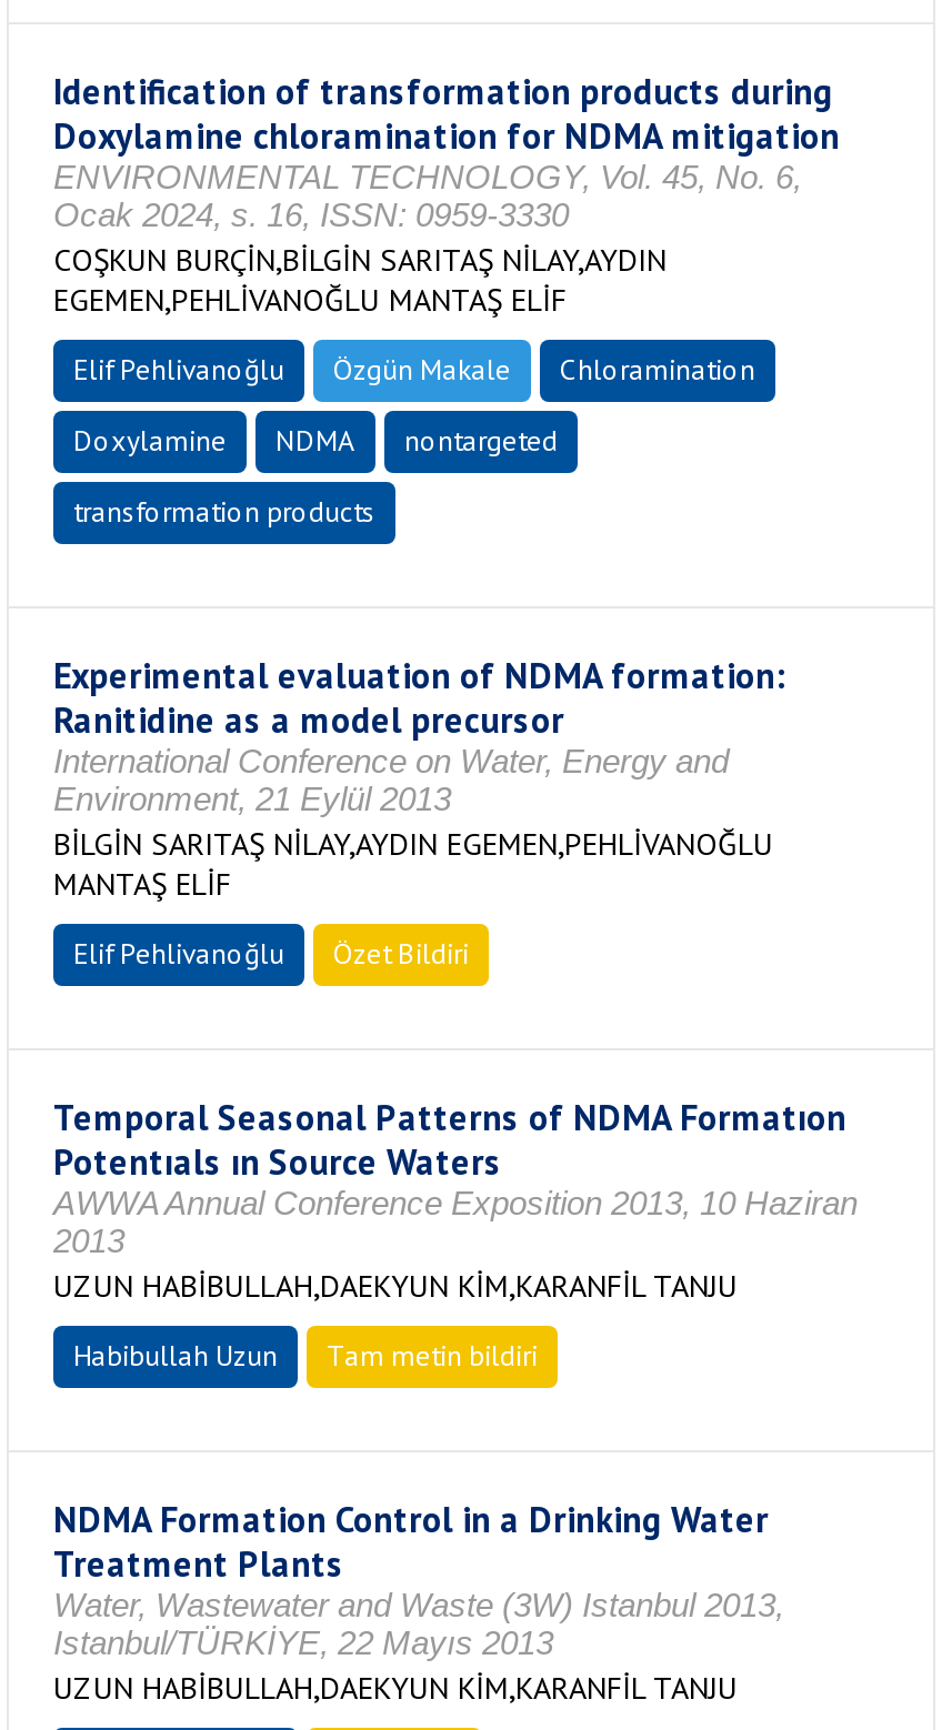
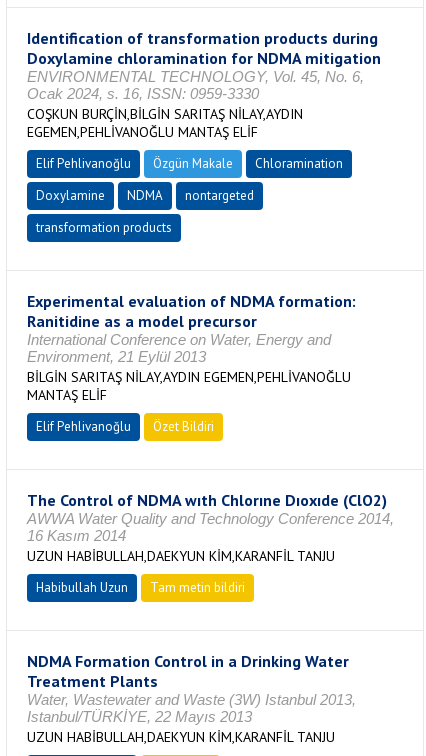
- Temporal Seasonal Patterns of NDMA Formatıon
- Potentıals ın Source Waters
- AWWA Annual Conference Exposition 2013, 10 Haziran
- 2013
+ The Control of NDMA wıth Chlorıne Dıoxıde (ClO2)
+ AWWA Water Quality and Technology Conference 2014,
+ 16 Kasım 2014
